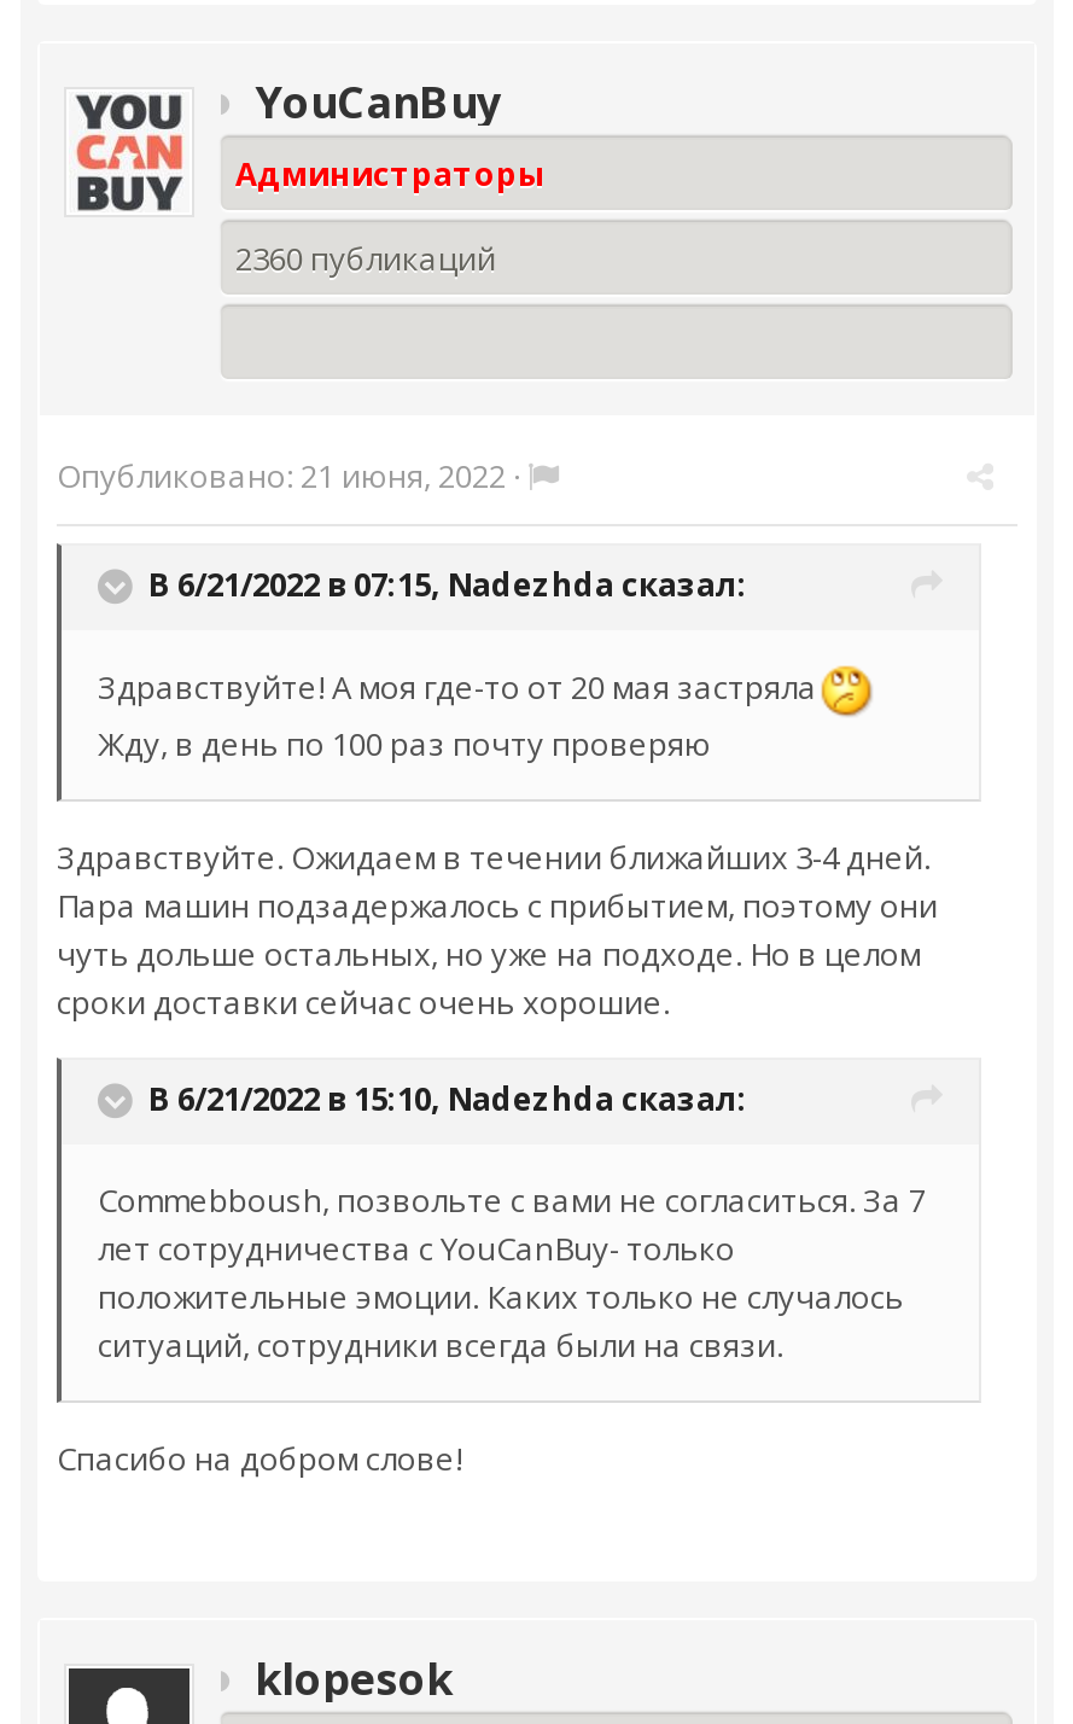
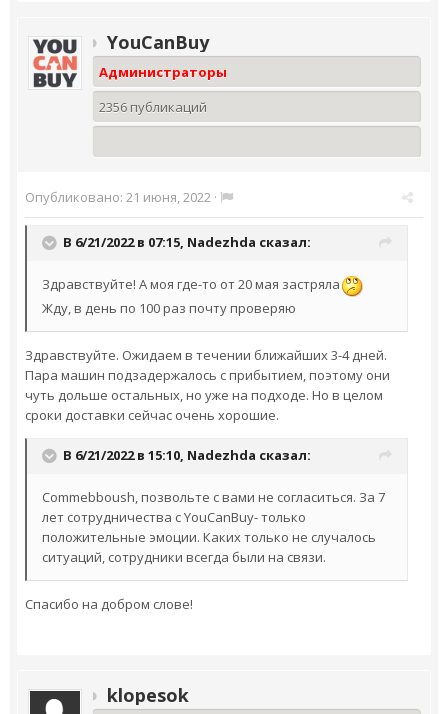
- 2360 публикаций
+ 2356 публикаций
